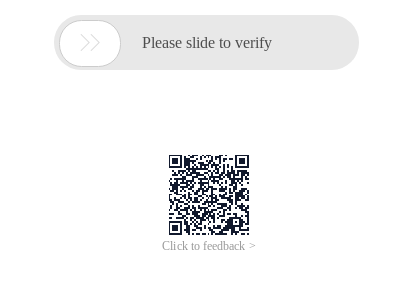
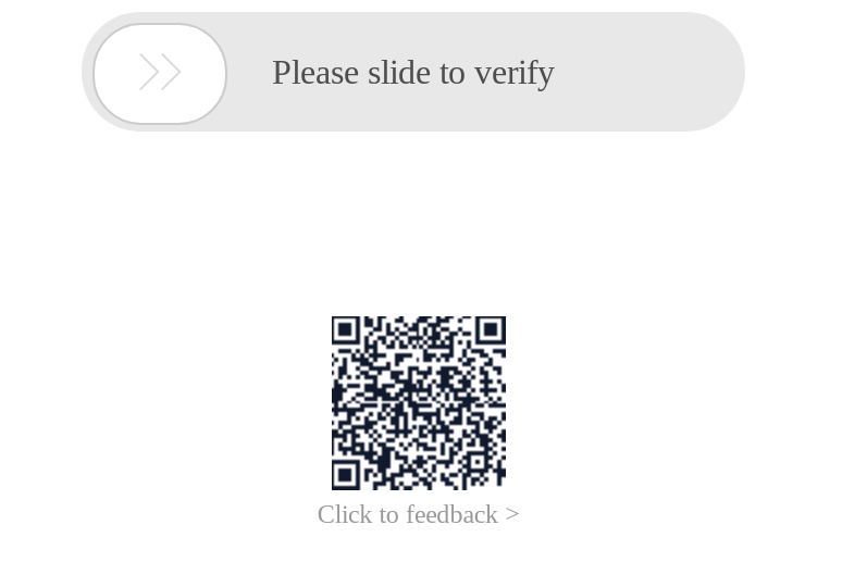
- [image]
+ [image]
